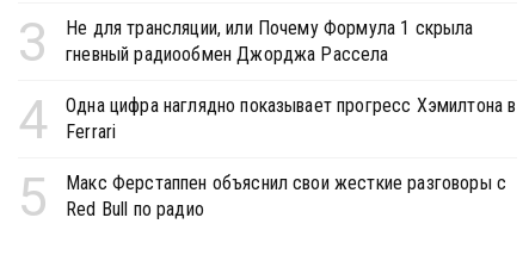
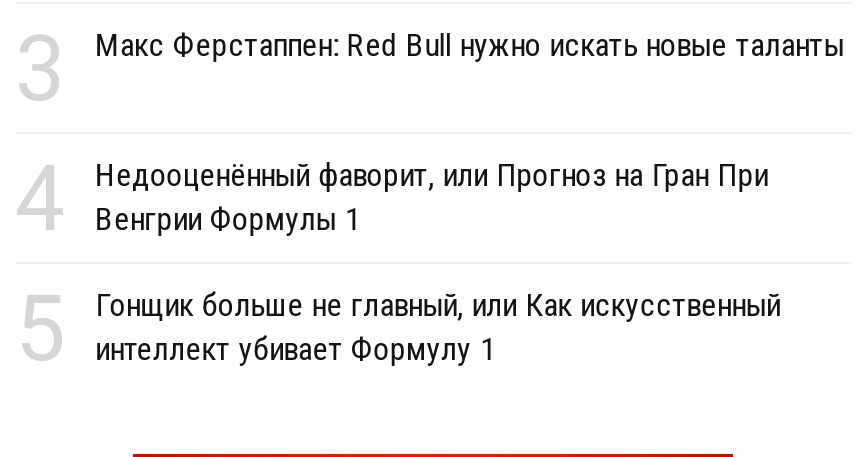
- Не для трансляции, или Почему Формула 1 скрыла
- гневный радиообмен Джорджа Рассела
+ Макс Ферстаппен: Red Bull нужно искать новые таланты

- Одна цифра наглядно показывает прогресс Хэмилтона в
- Ferrari
+ Недооценённый фаворит, или Прогноз на Гран При
+ Венгрии Формулы 1

- Макс Ферстаппен объяснил свои жесткие разговоры с
- Red Bull по радио
+ Гонщик больше не главный, или Как искусственный
+ интеллект убивает Формулу 1
